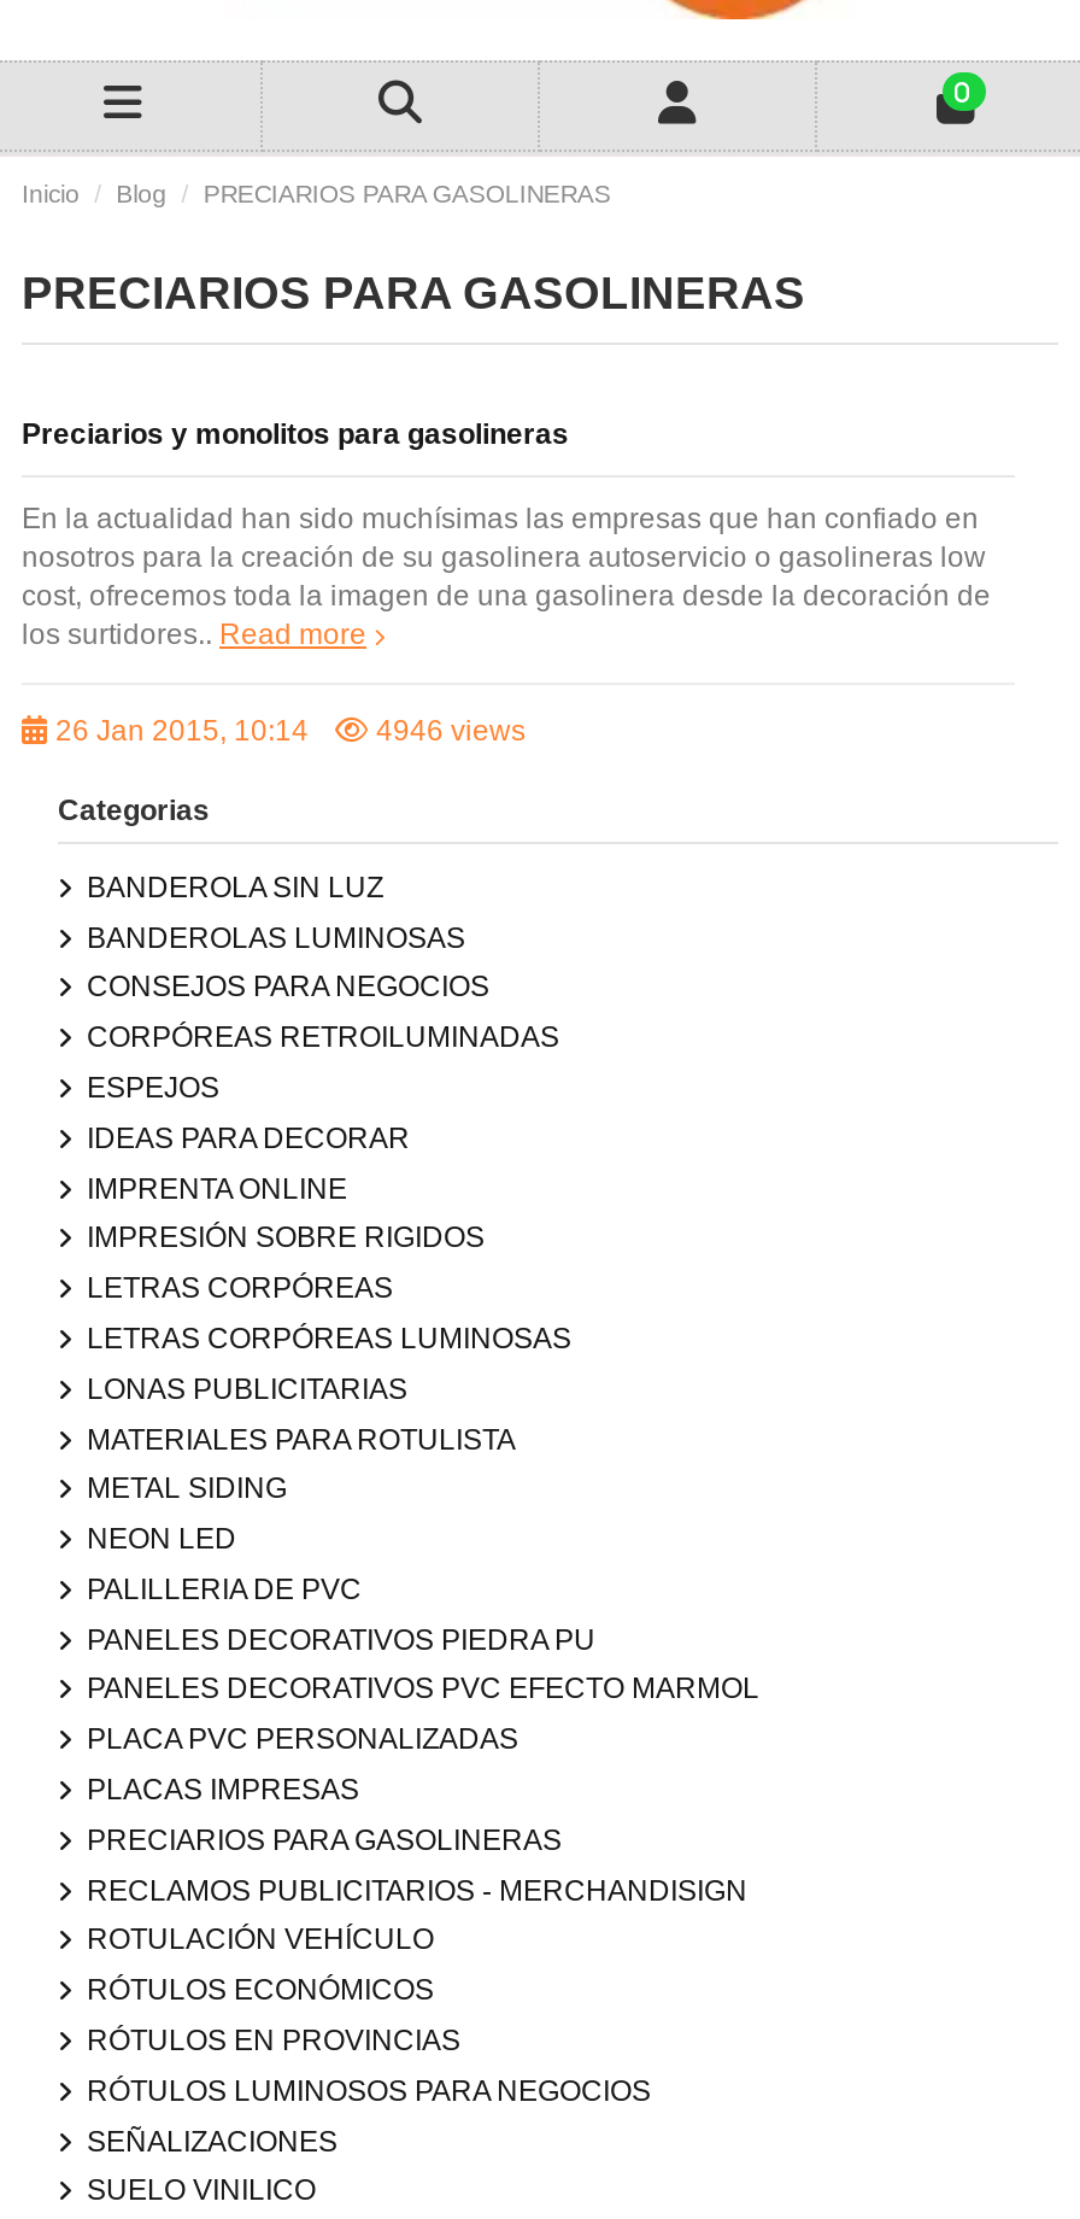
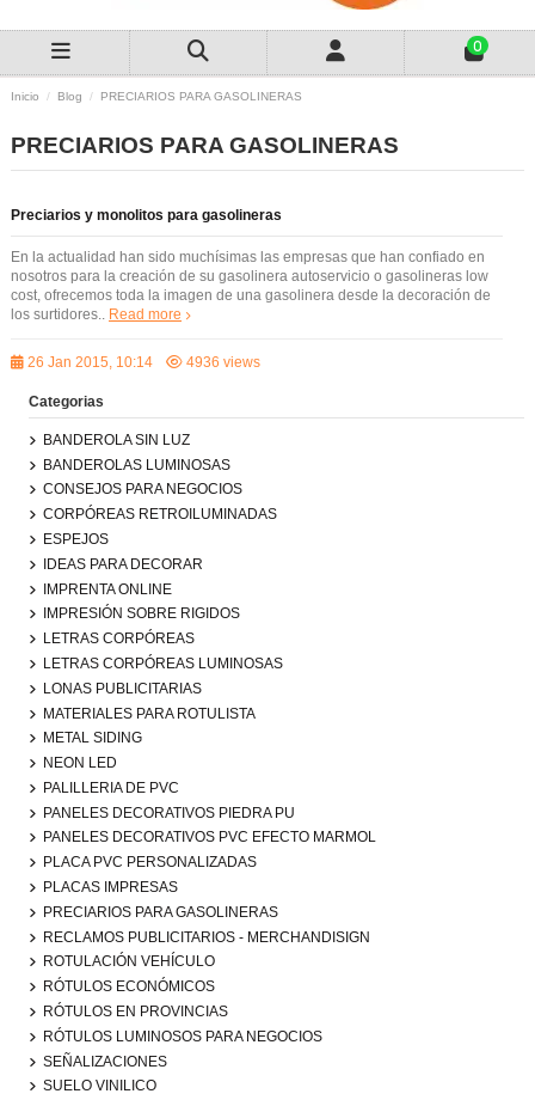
- 26 Jan 2015, 10:14 4946 views
+ 26 Jan 2015, 10:14 4936 views
